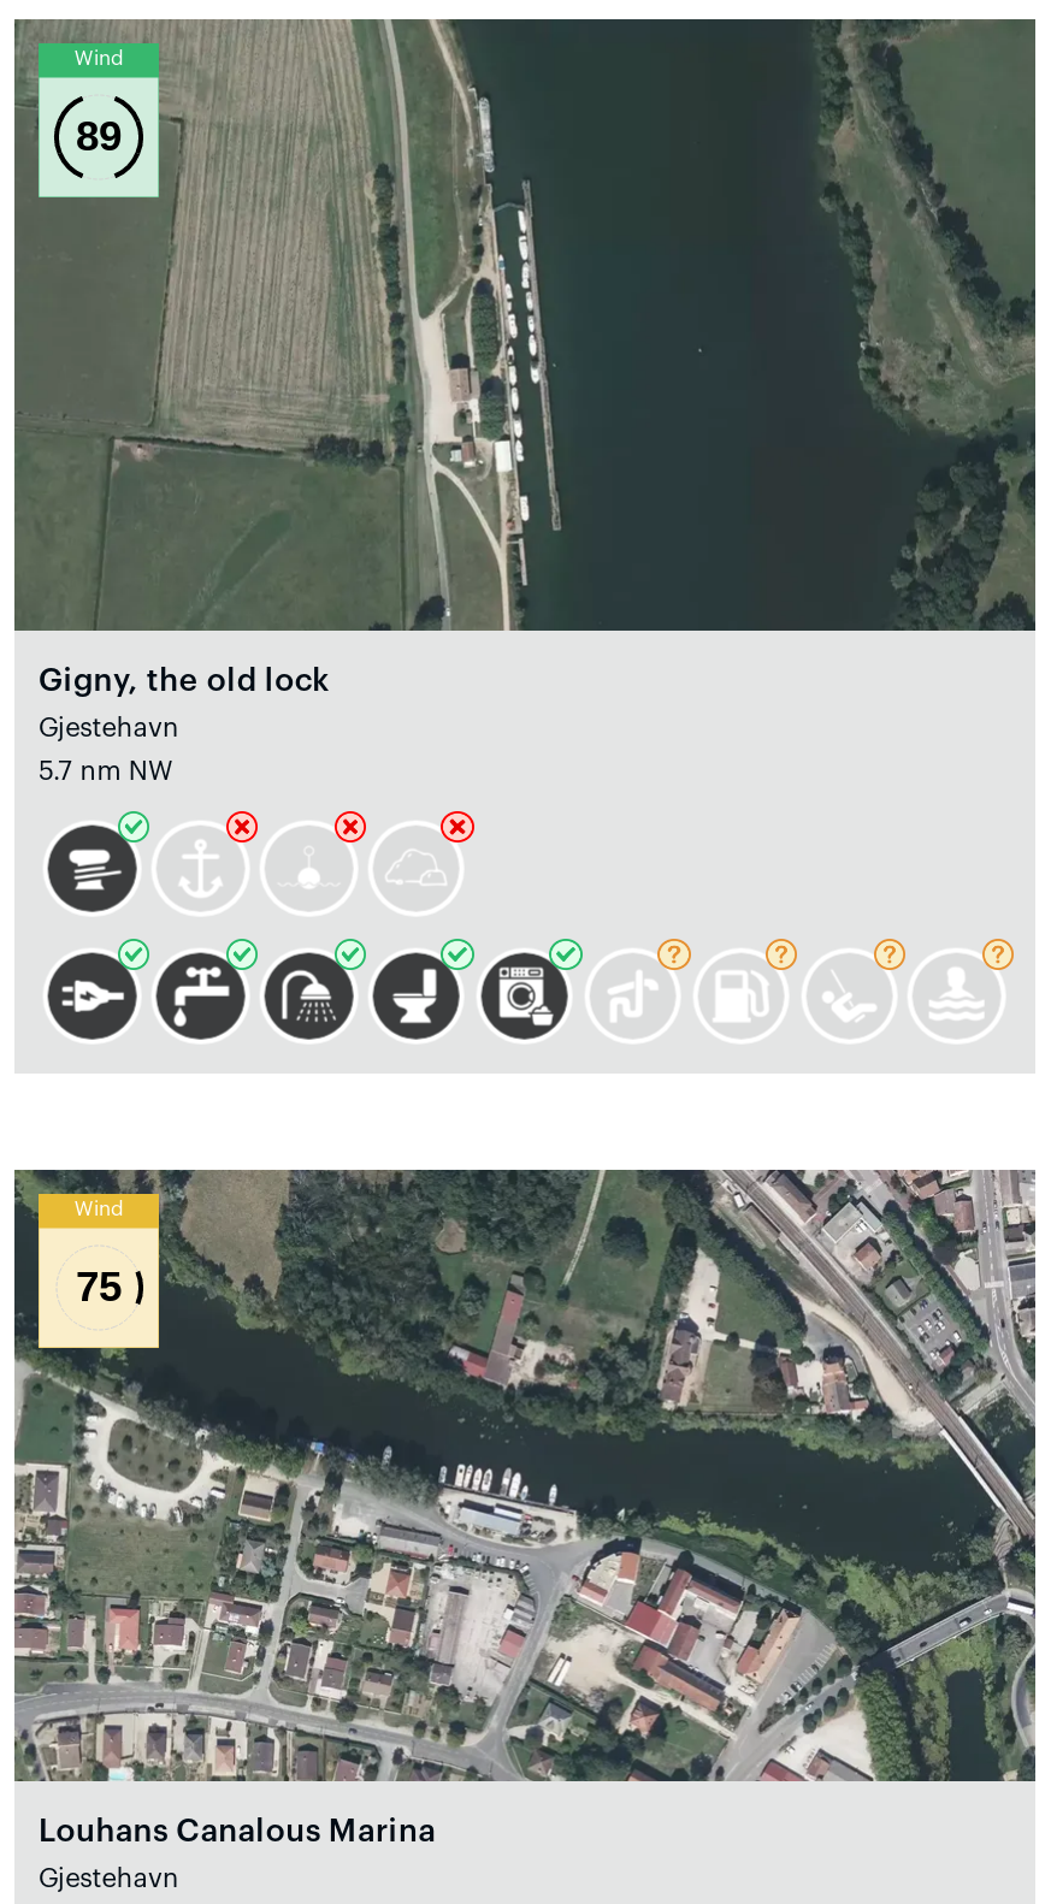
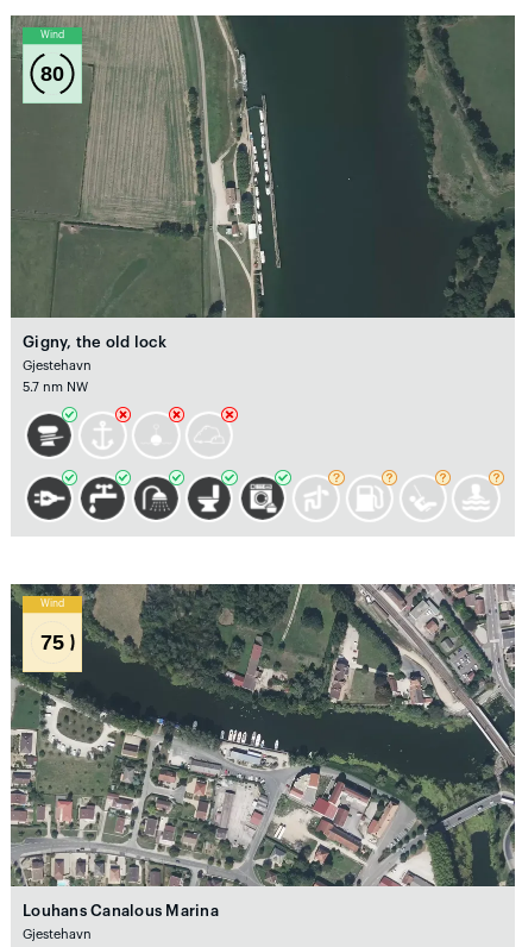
- 89
+ 80
